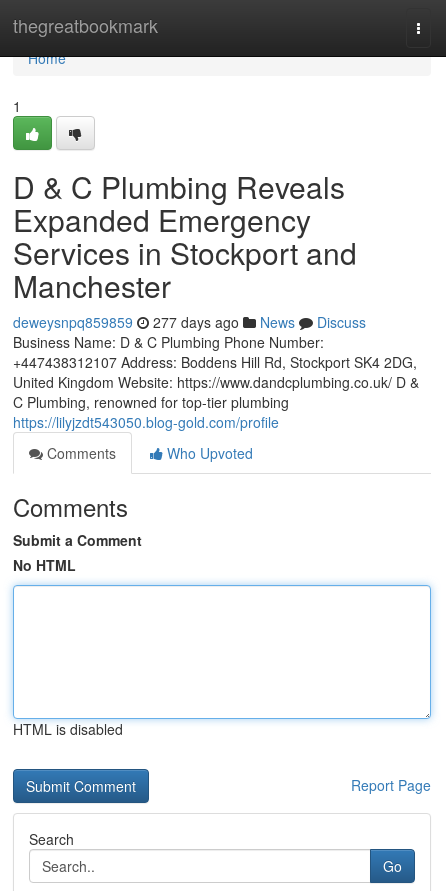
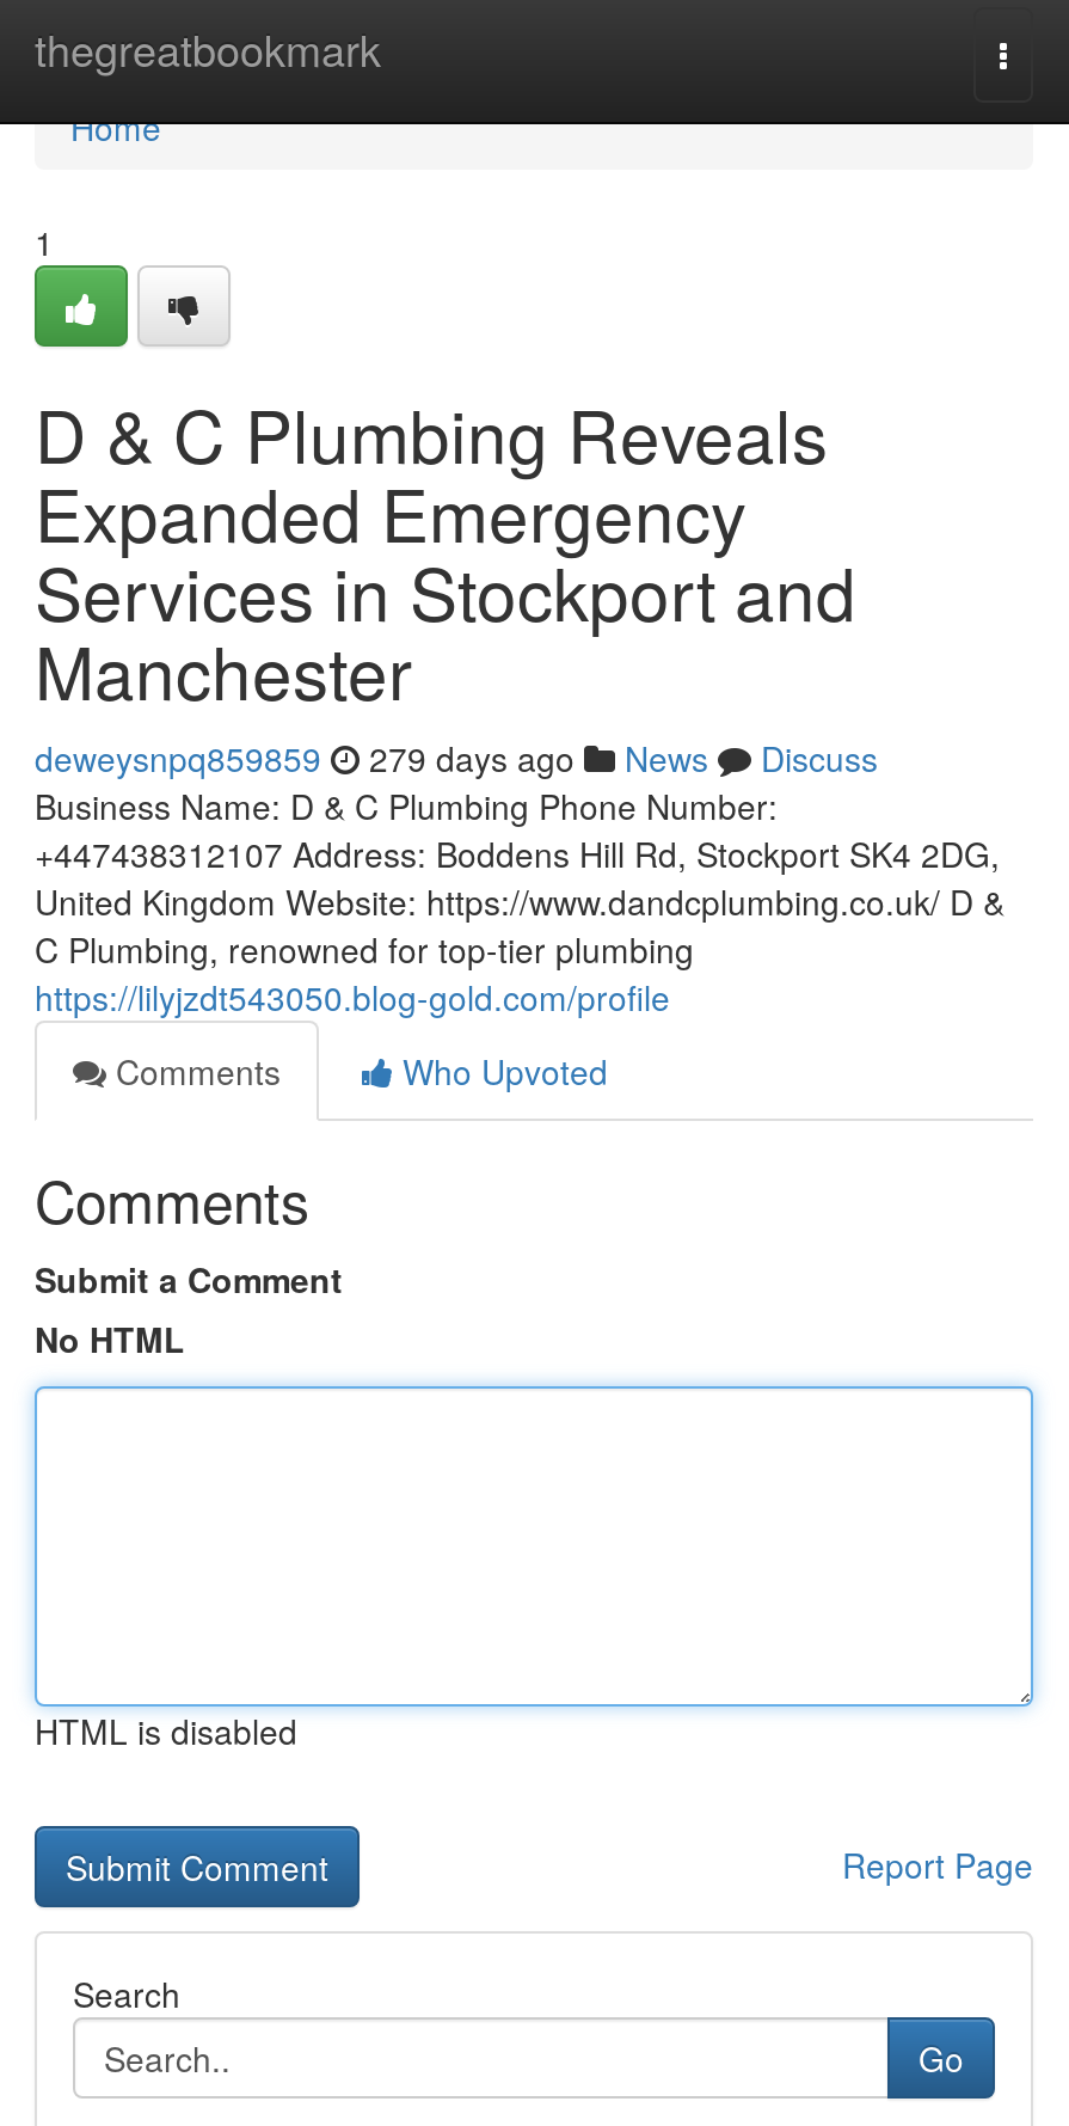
- deweysnpq859859 277 days ago News Discuss
+ deweysnpq859859 279 days ago News Discuss
